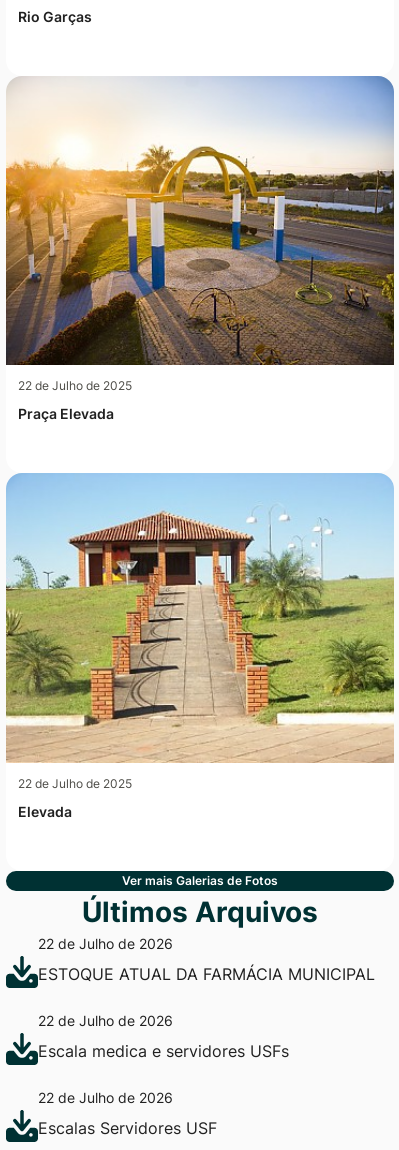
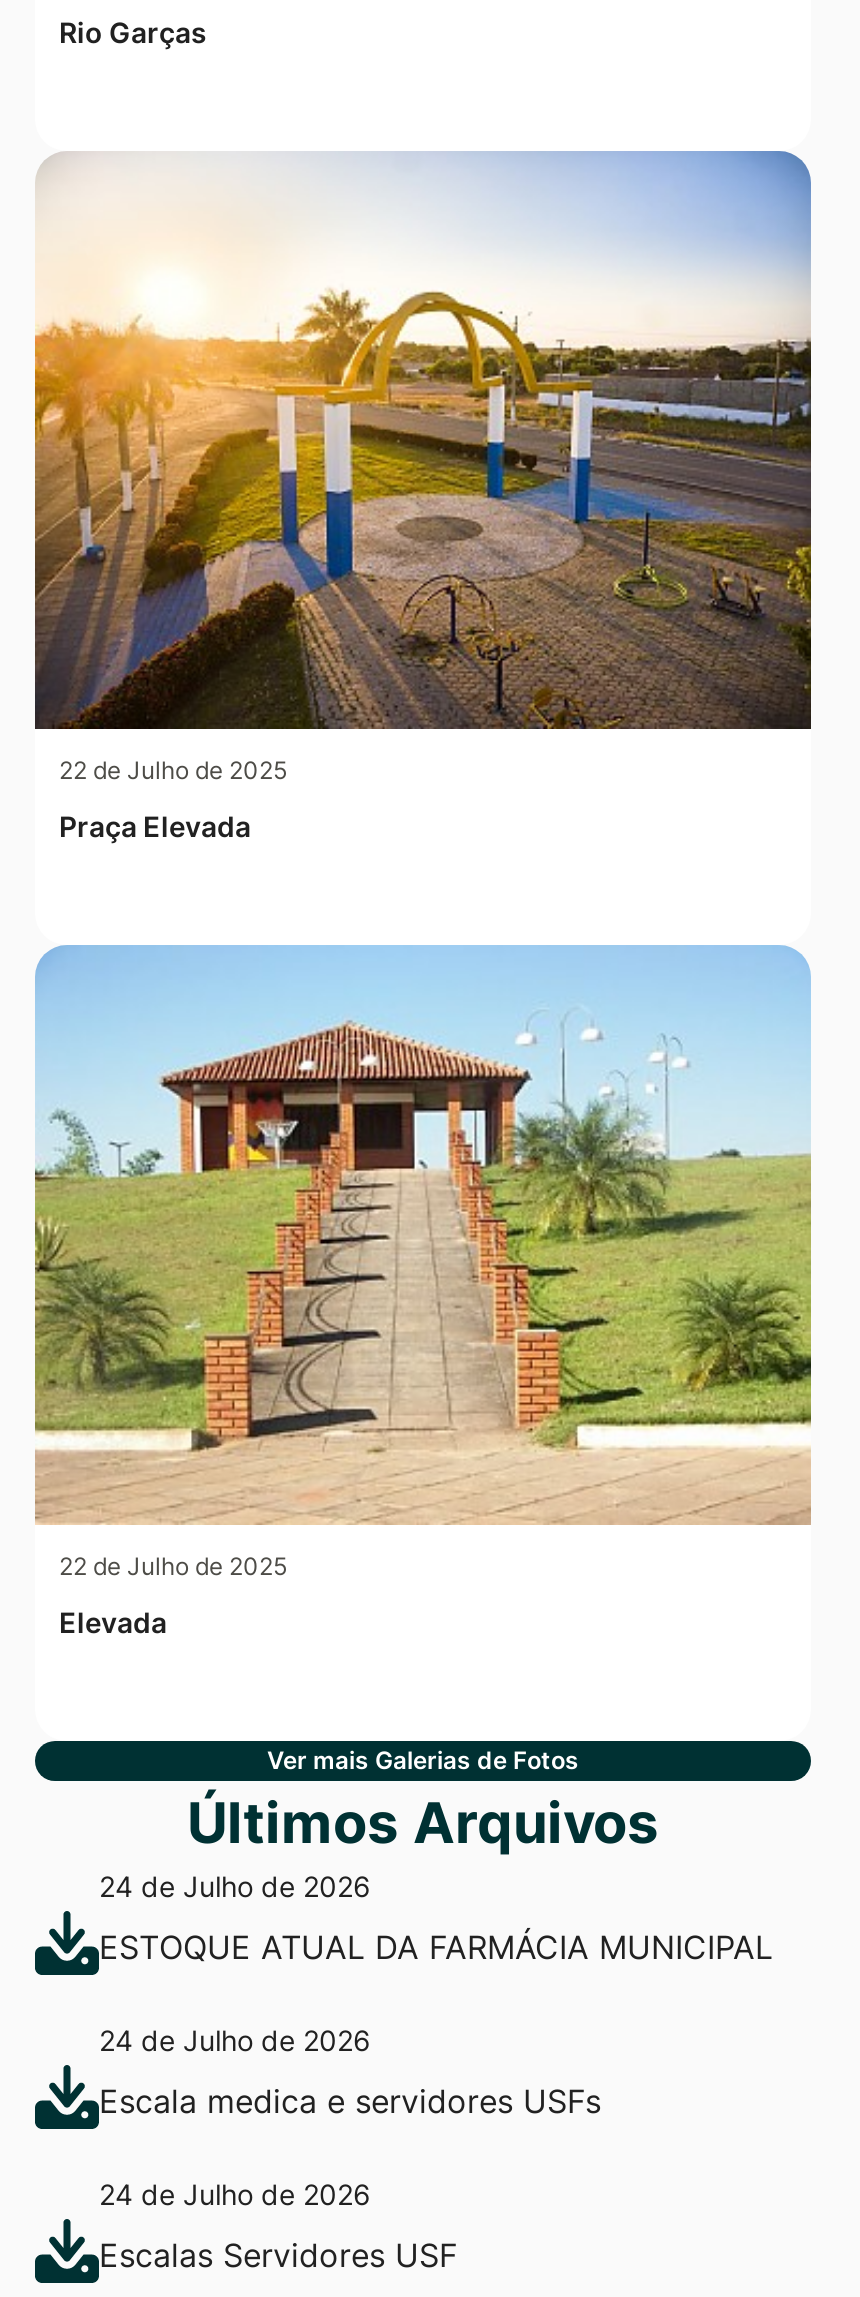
- 22 de Julho de 2026
+ 24 de Julho de 2026

- 22 de Julho de 2026
+ 24 de Julho de 2026

- 22 de Julho de 2026
+ 24 de Julho de 2026
